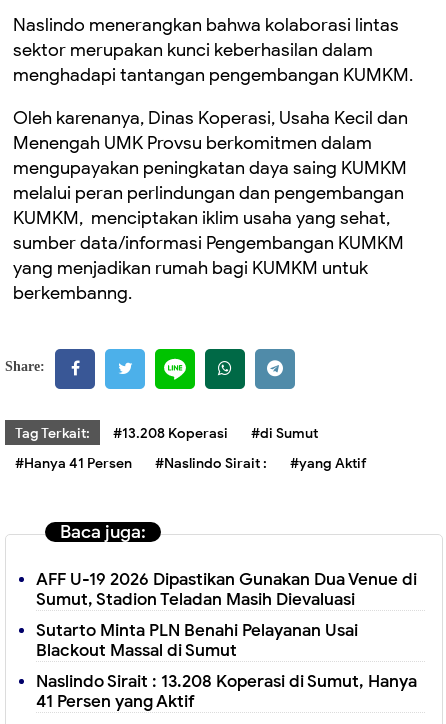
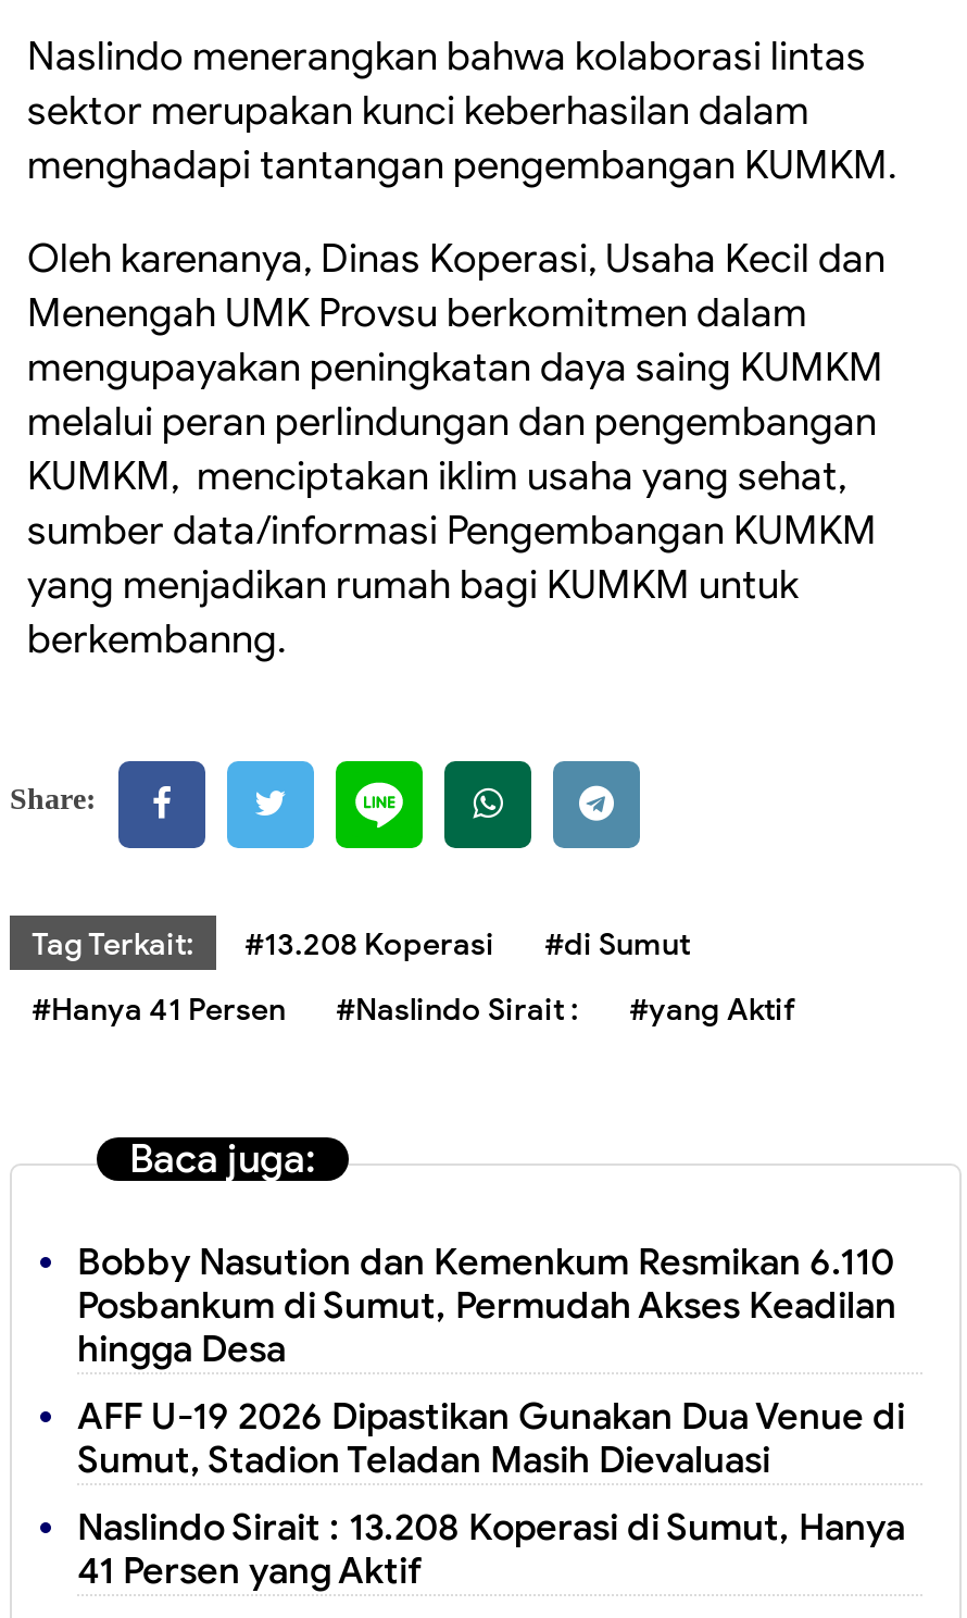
+ Bobby Nasution dan Kemenkum Resmikan 6.110
+ Posbankum di Sumut, Permudah Akses Keadilan
+ hingga Desa

moved down: AFF U-19 2026 Dipastikan Gunakan Dua Venue di | Sumut, Stadion Teladan Masih Dievaluasi

- Sutarto Minta PLN Benahi Pelayanan Usai
- Blackout Massal di Sumut
